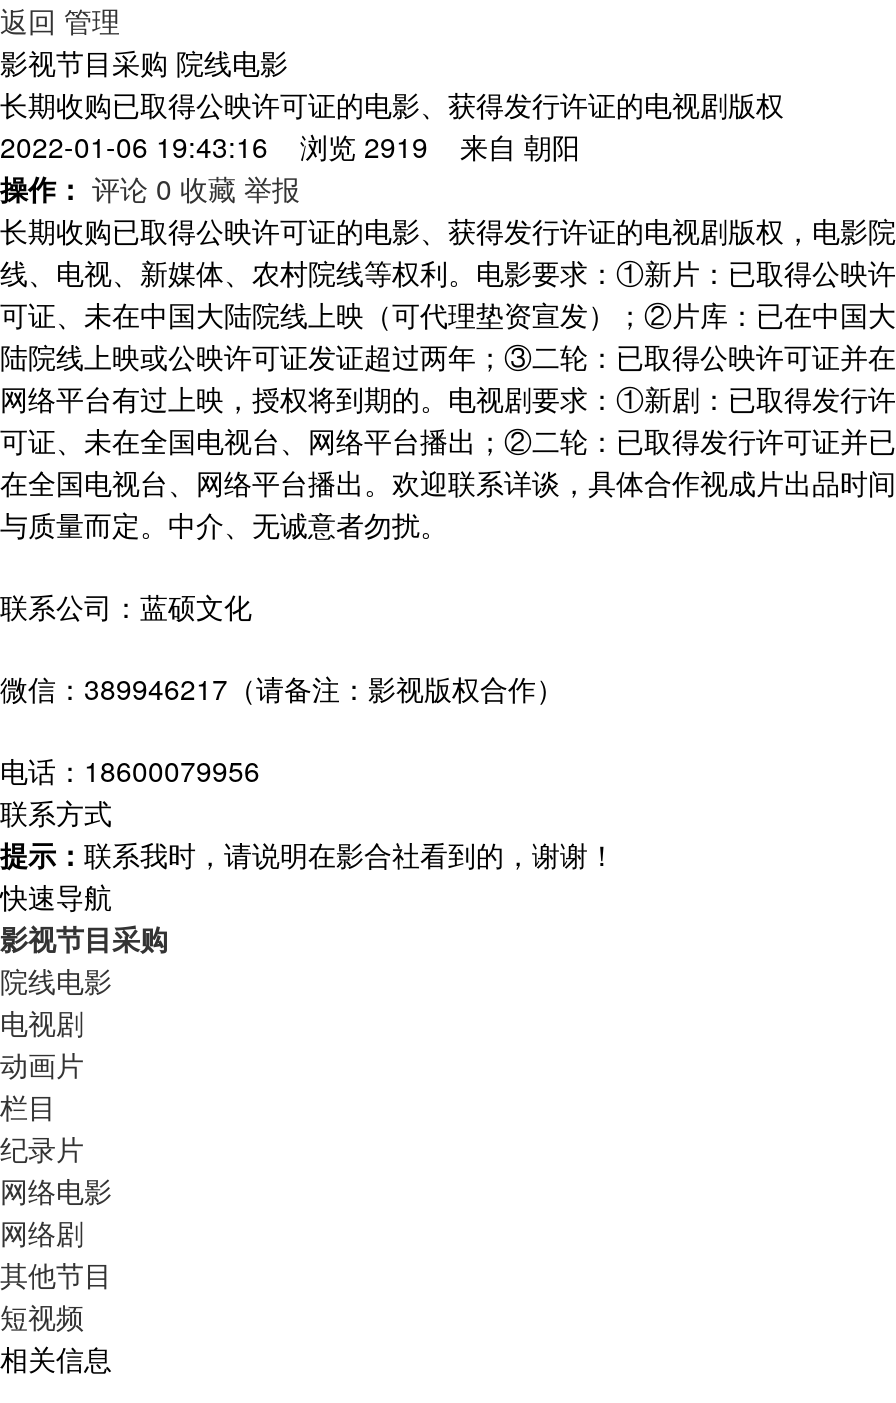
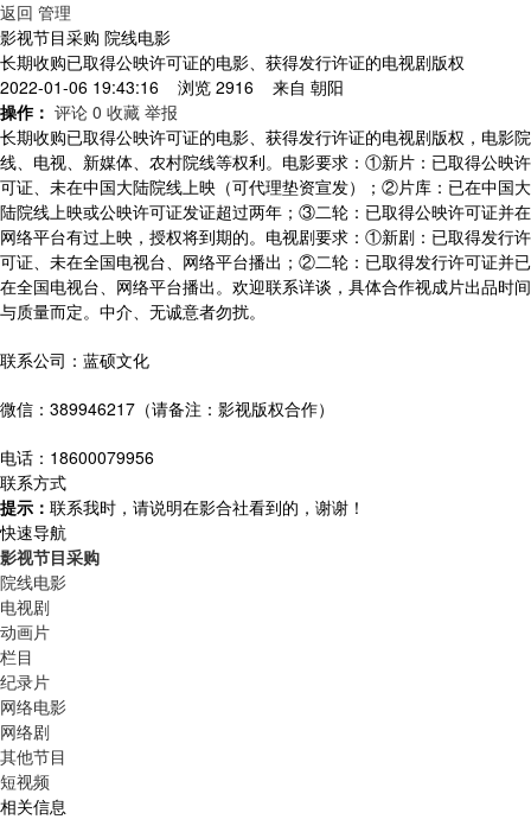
- 2022-01-06 19:43:16 浏览 2919 来自朝阳
+ 2022-01-06 19:43:16 浏览 2916 来自朝阳
